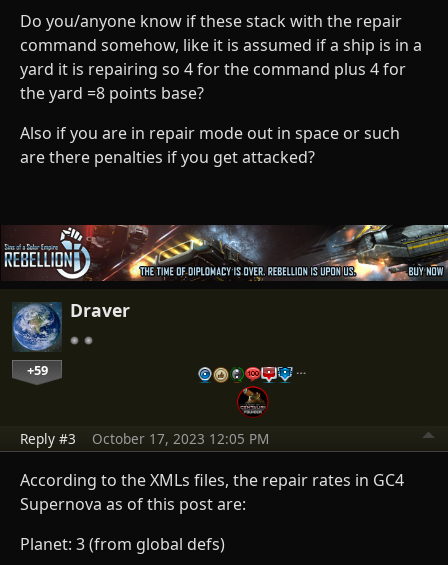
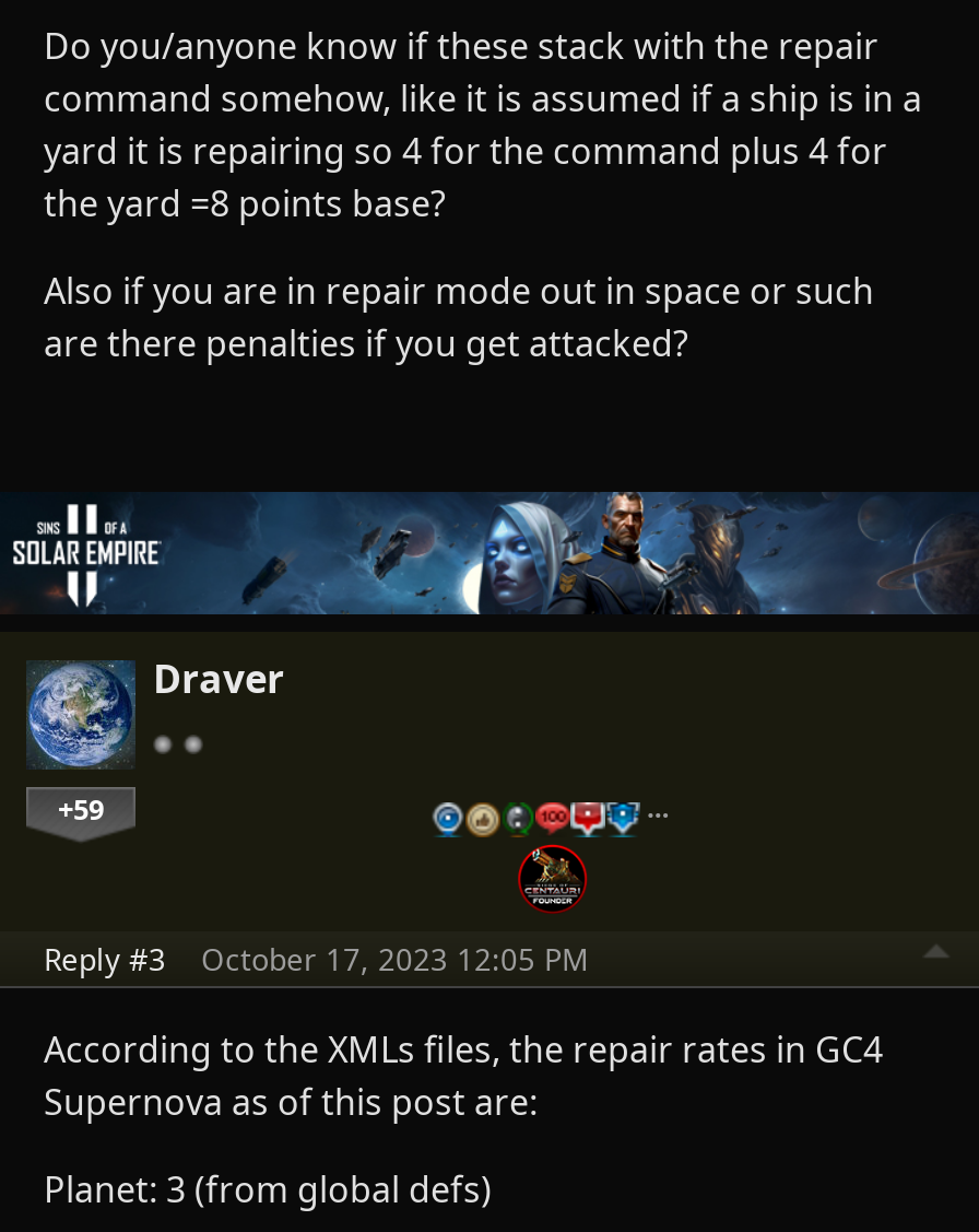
- [image]
+ [image]
